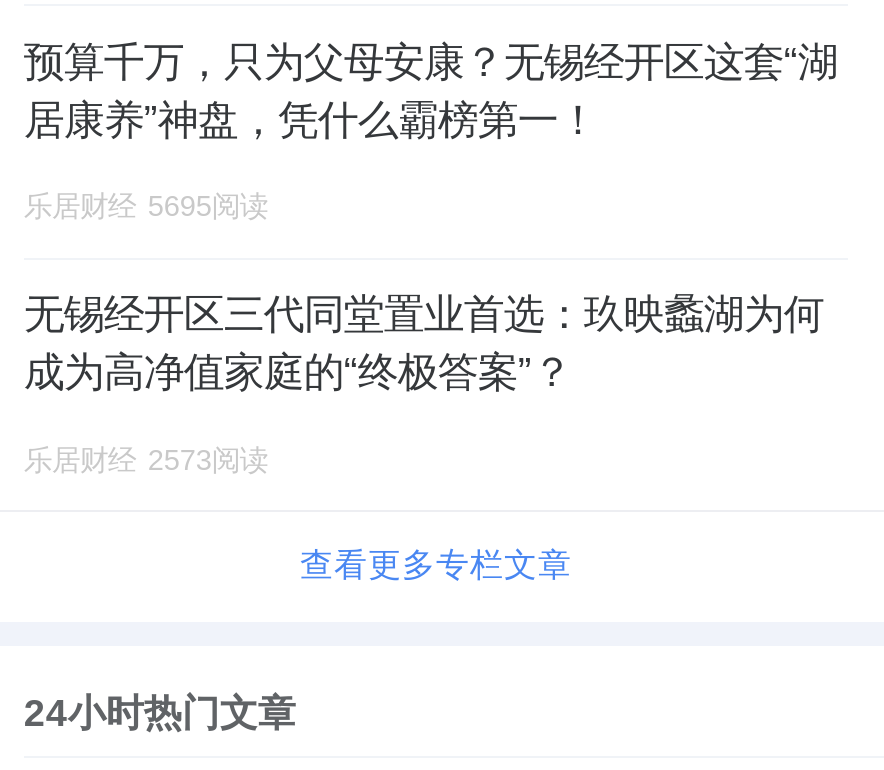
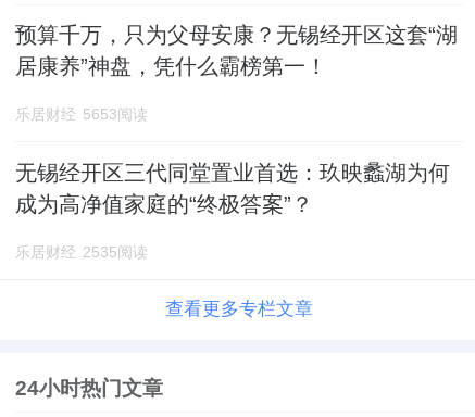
- 乐居财经 5695阅读
+ 乐居财经 5653阅读

- 乐居财经 2573阅读
+ 乐居财经 2535阅读
